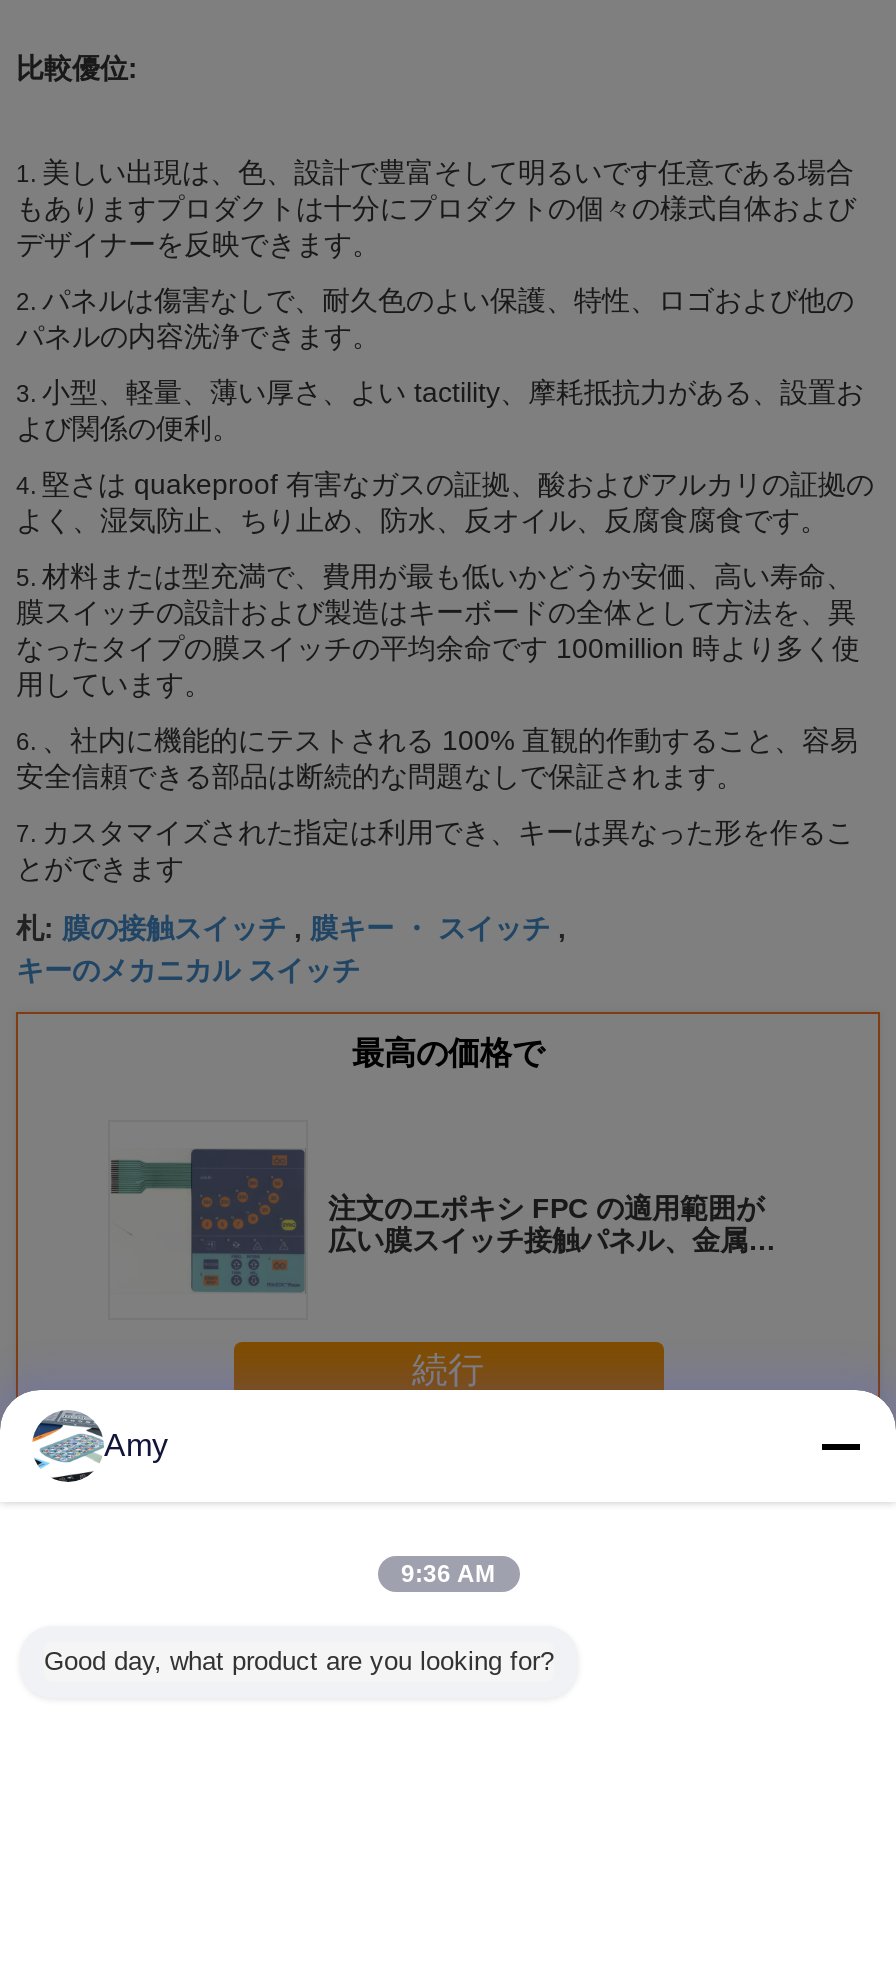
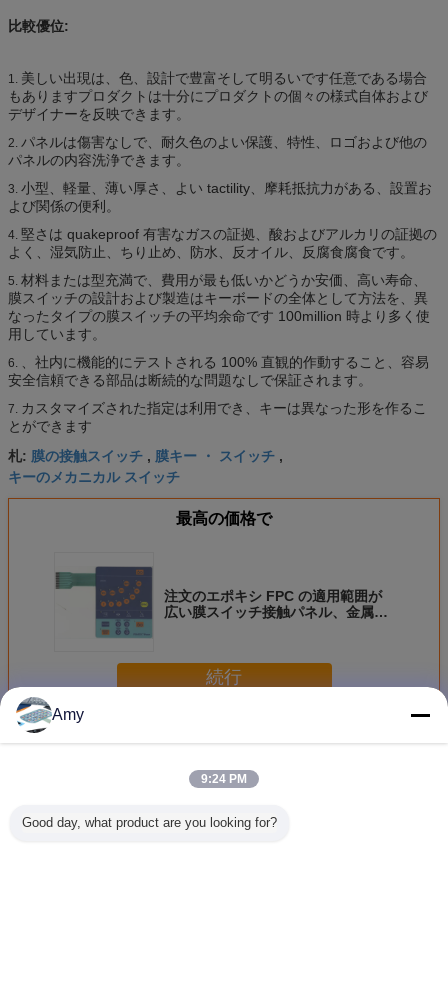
- 9:36 AM
+ 9:24 PM
